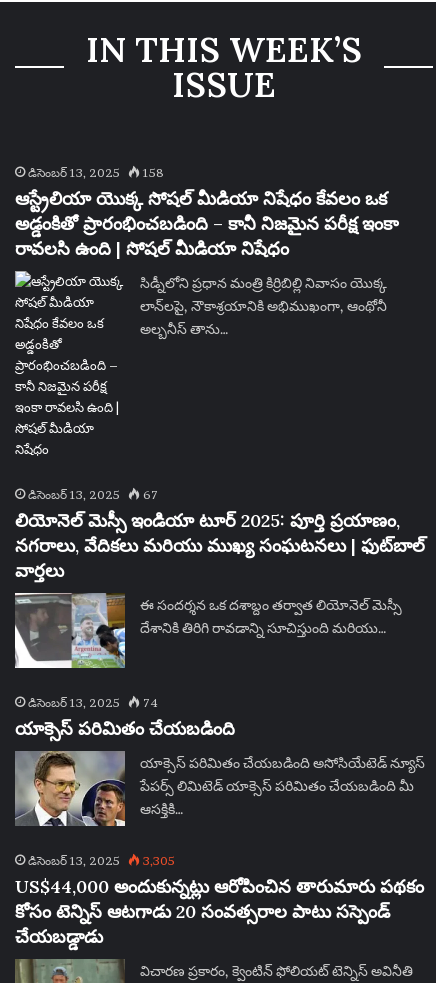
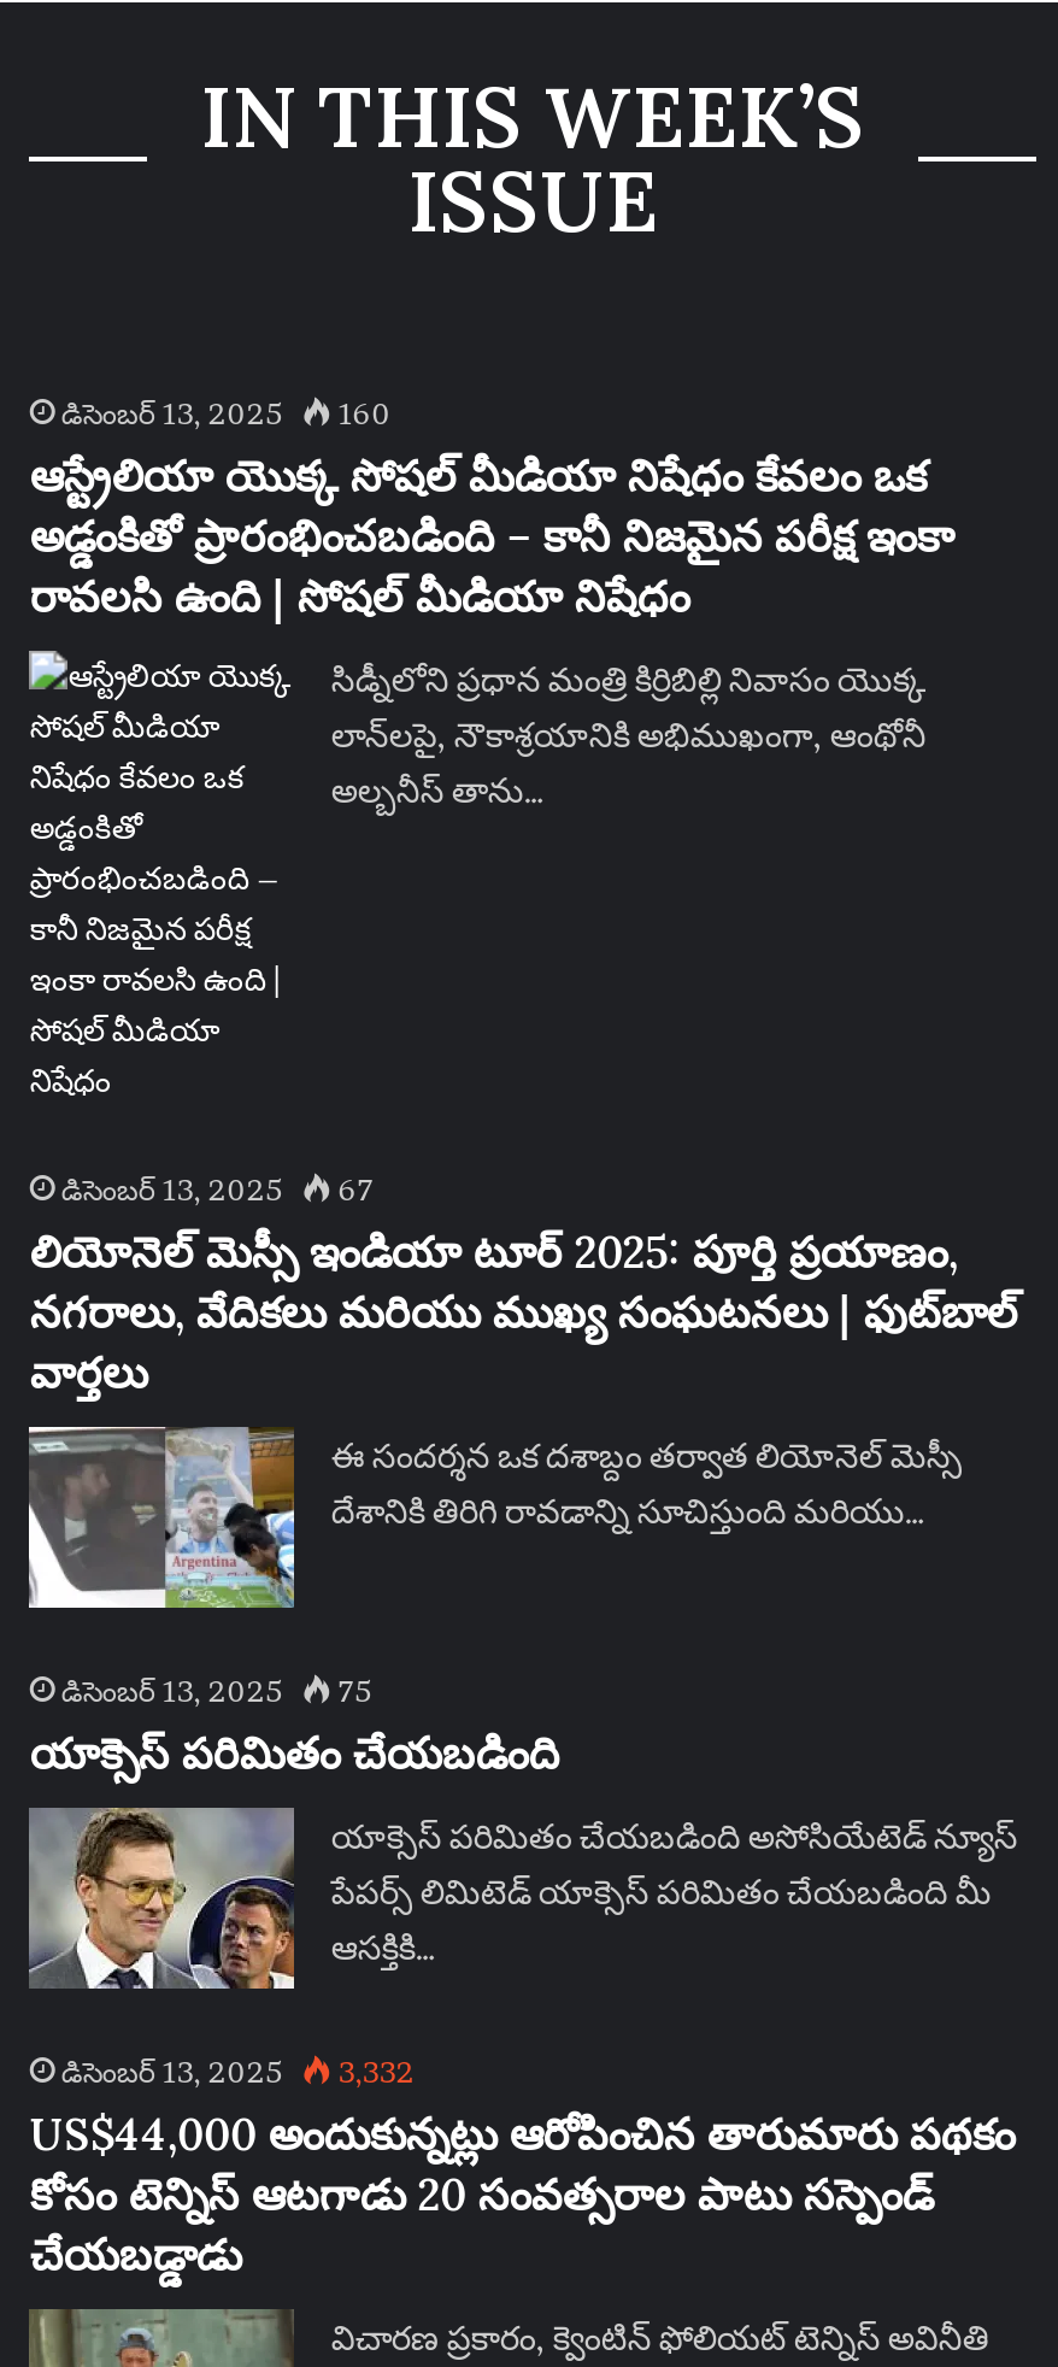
- డిసెంబర్ 13, 2025 158
+ డిసెంబర్ 13, 2025 160

- డిసెంబర్ 13, 2025 74
+ డిసెంబర్ 13, 2025 75

- డిసెంబర్ 13, 2025 3,305
+ డిసెంబర్ 13, 2025 3,332
